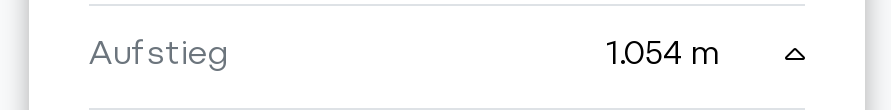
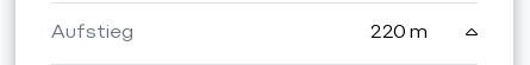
- 1.054 m
+ 220 m
